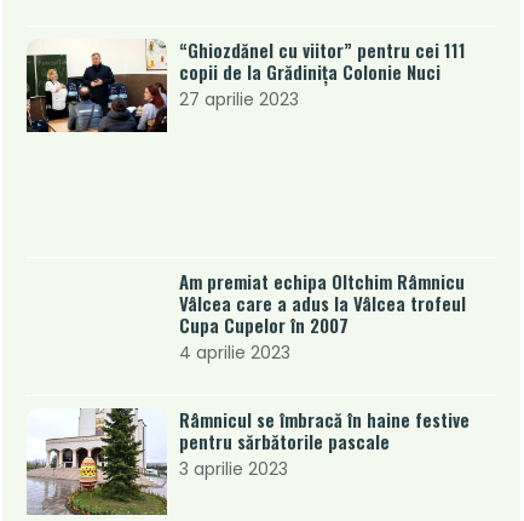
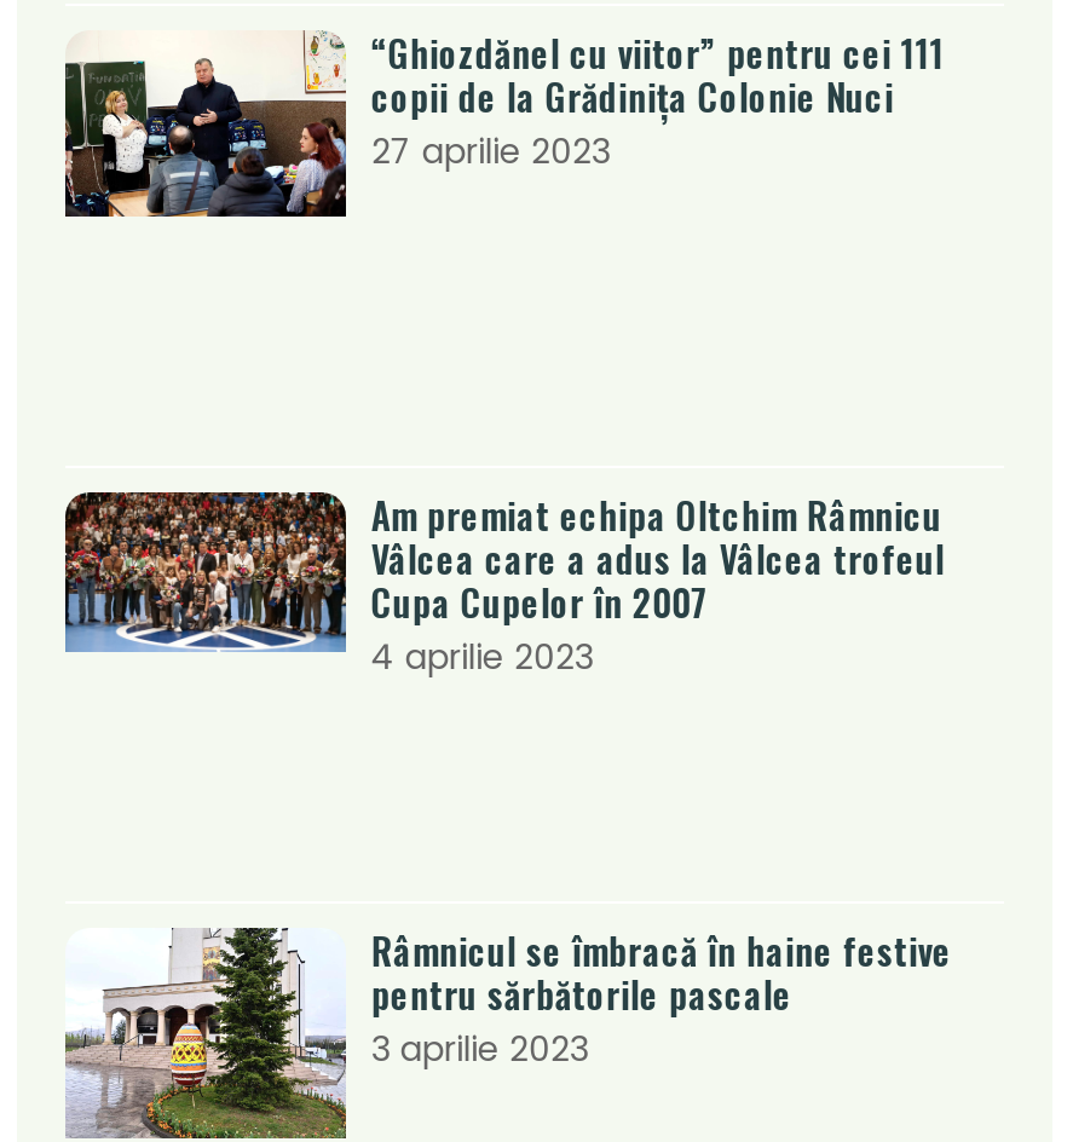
+ [image]
